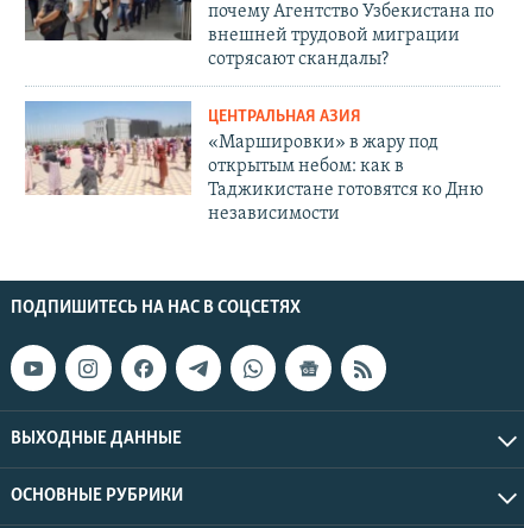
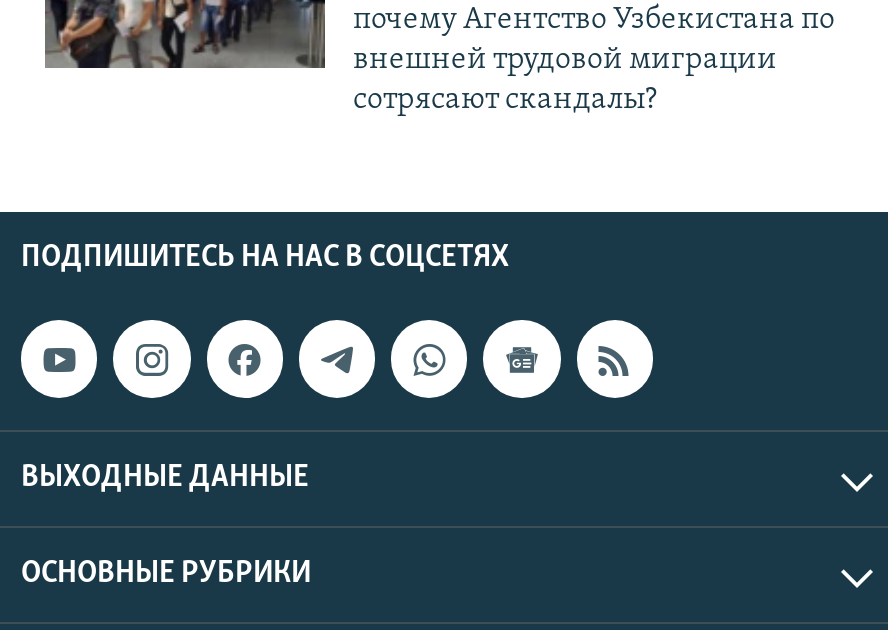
- [image]
- ЦЕНТРАЛЬНАЯ АЗИЯ
- «Маршировки» в жару под
- открытым небом: как в
- Таджикистане готовятся ко Дню
- независимости
